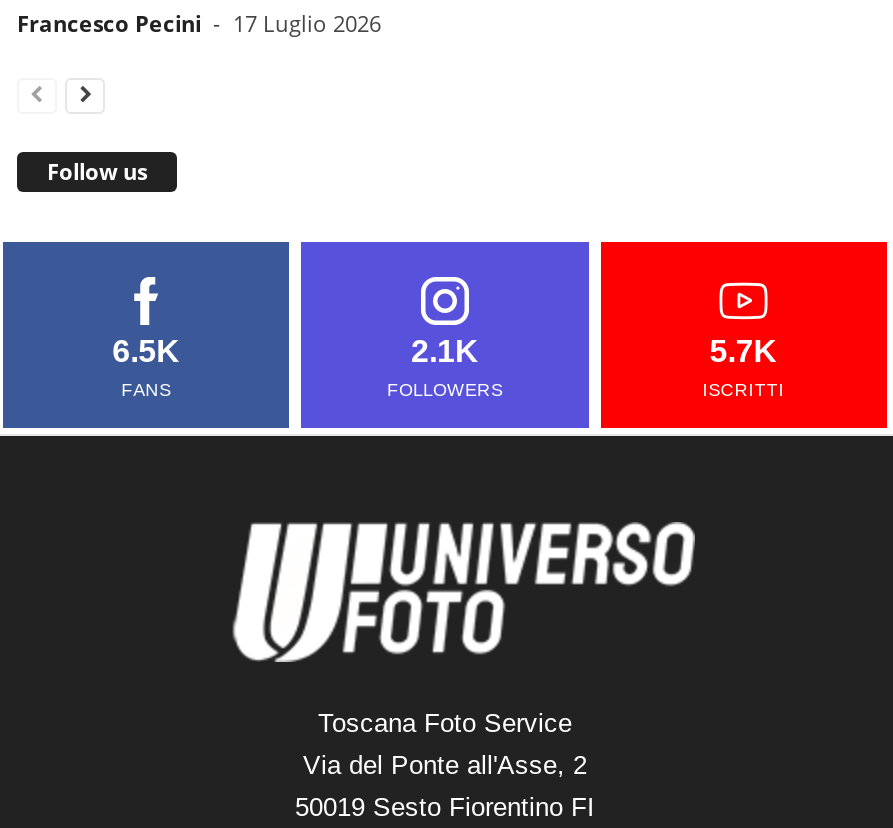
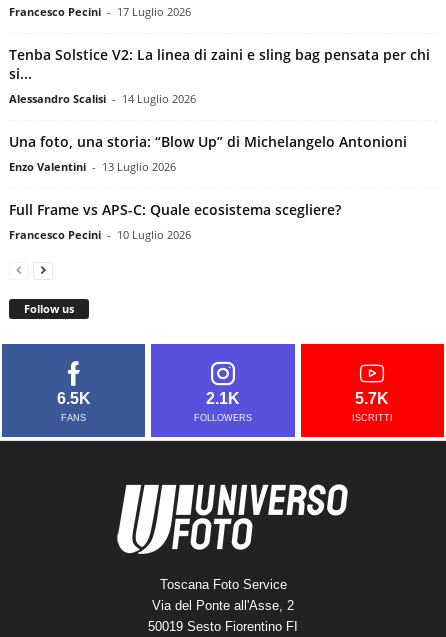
+ Tenba Solstice V2: La linea di zaini e sling bag pensata per chi
+ si...
+ Alessandro Scalisi - 14 Luglio 2026
+ Una foto, una storia: “Blow Up” di Michelangelo Antonioni
+ Enzo Valentini - 13 Luglio 2026
+ Full Frame vs APS-C: Quale ecosistema scegliere?
+ Francesco Pecini - 10 Luglio 2026
